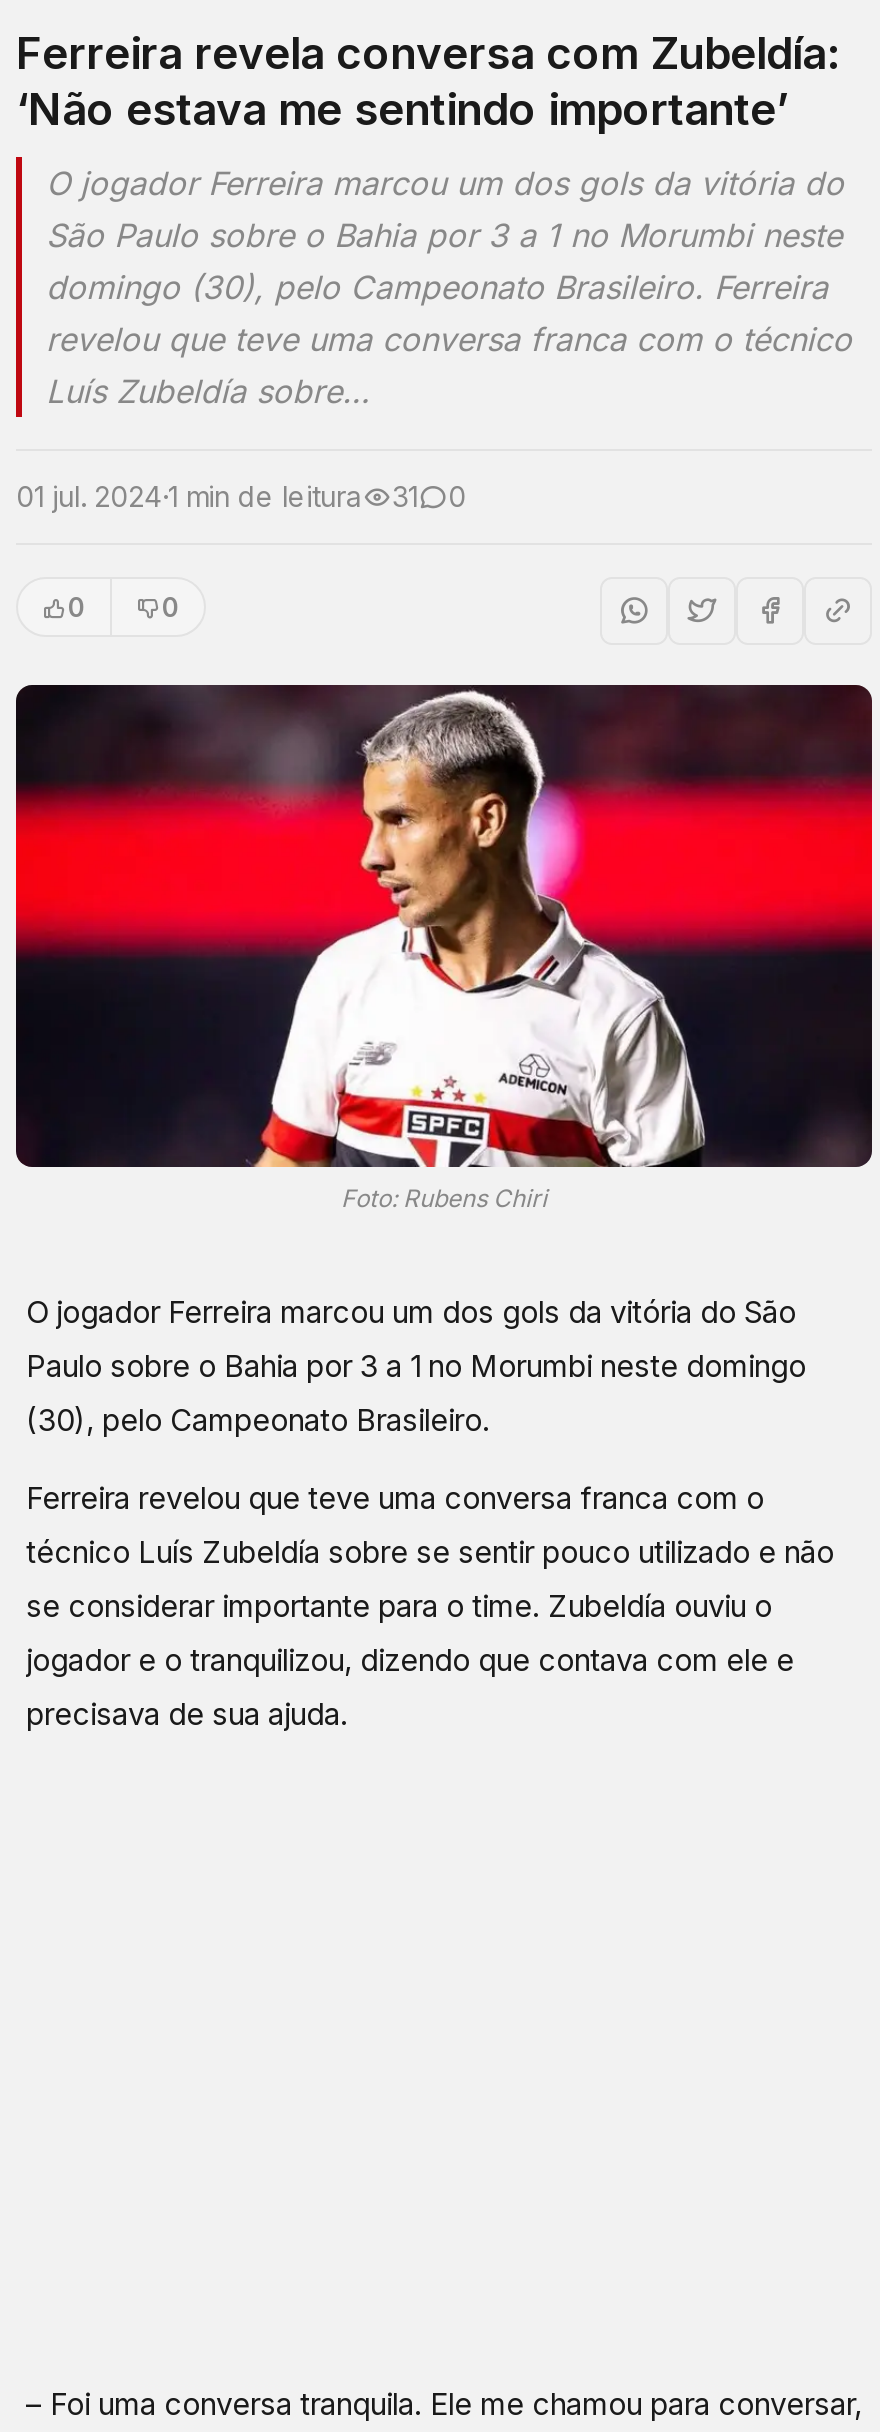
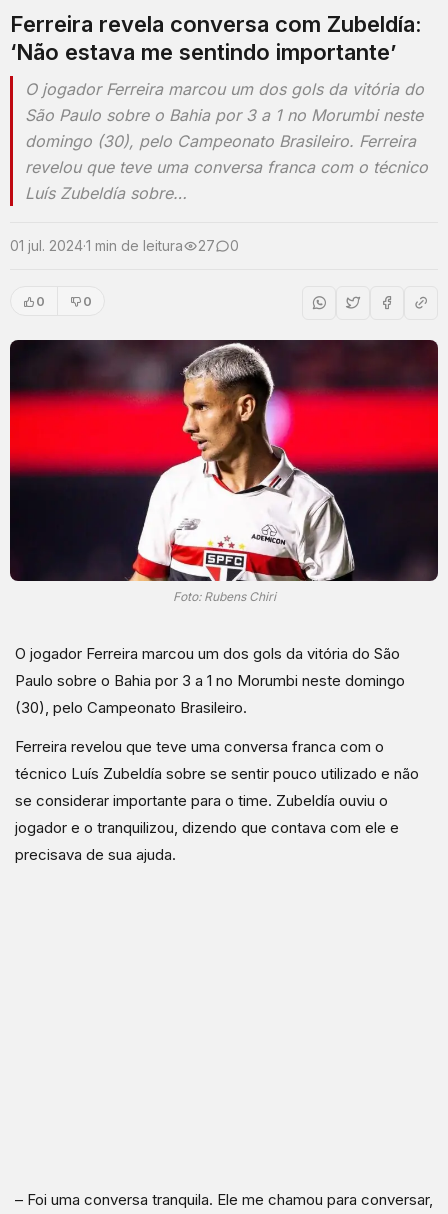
- 01 jul. 2024·1 min de leitura 31 0
+ 01 jul. 2024·1 min de leitura 27 0
